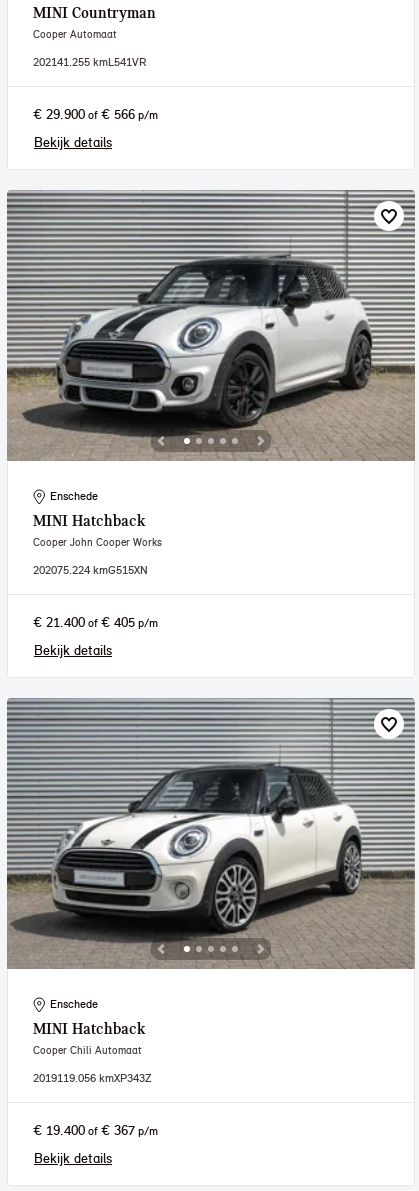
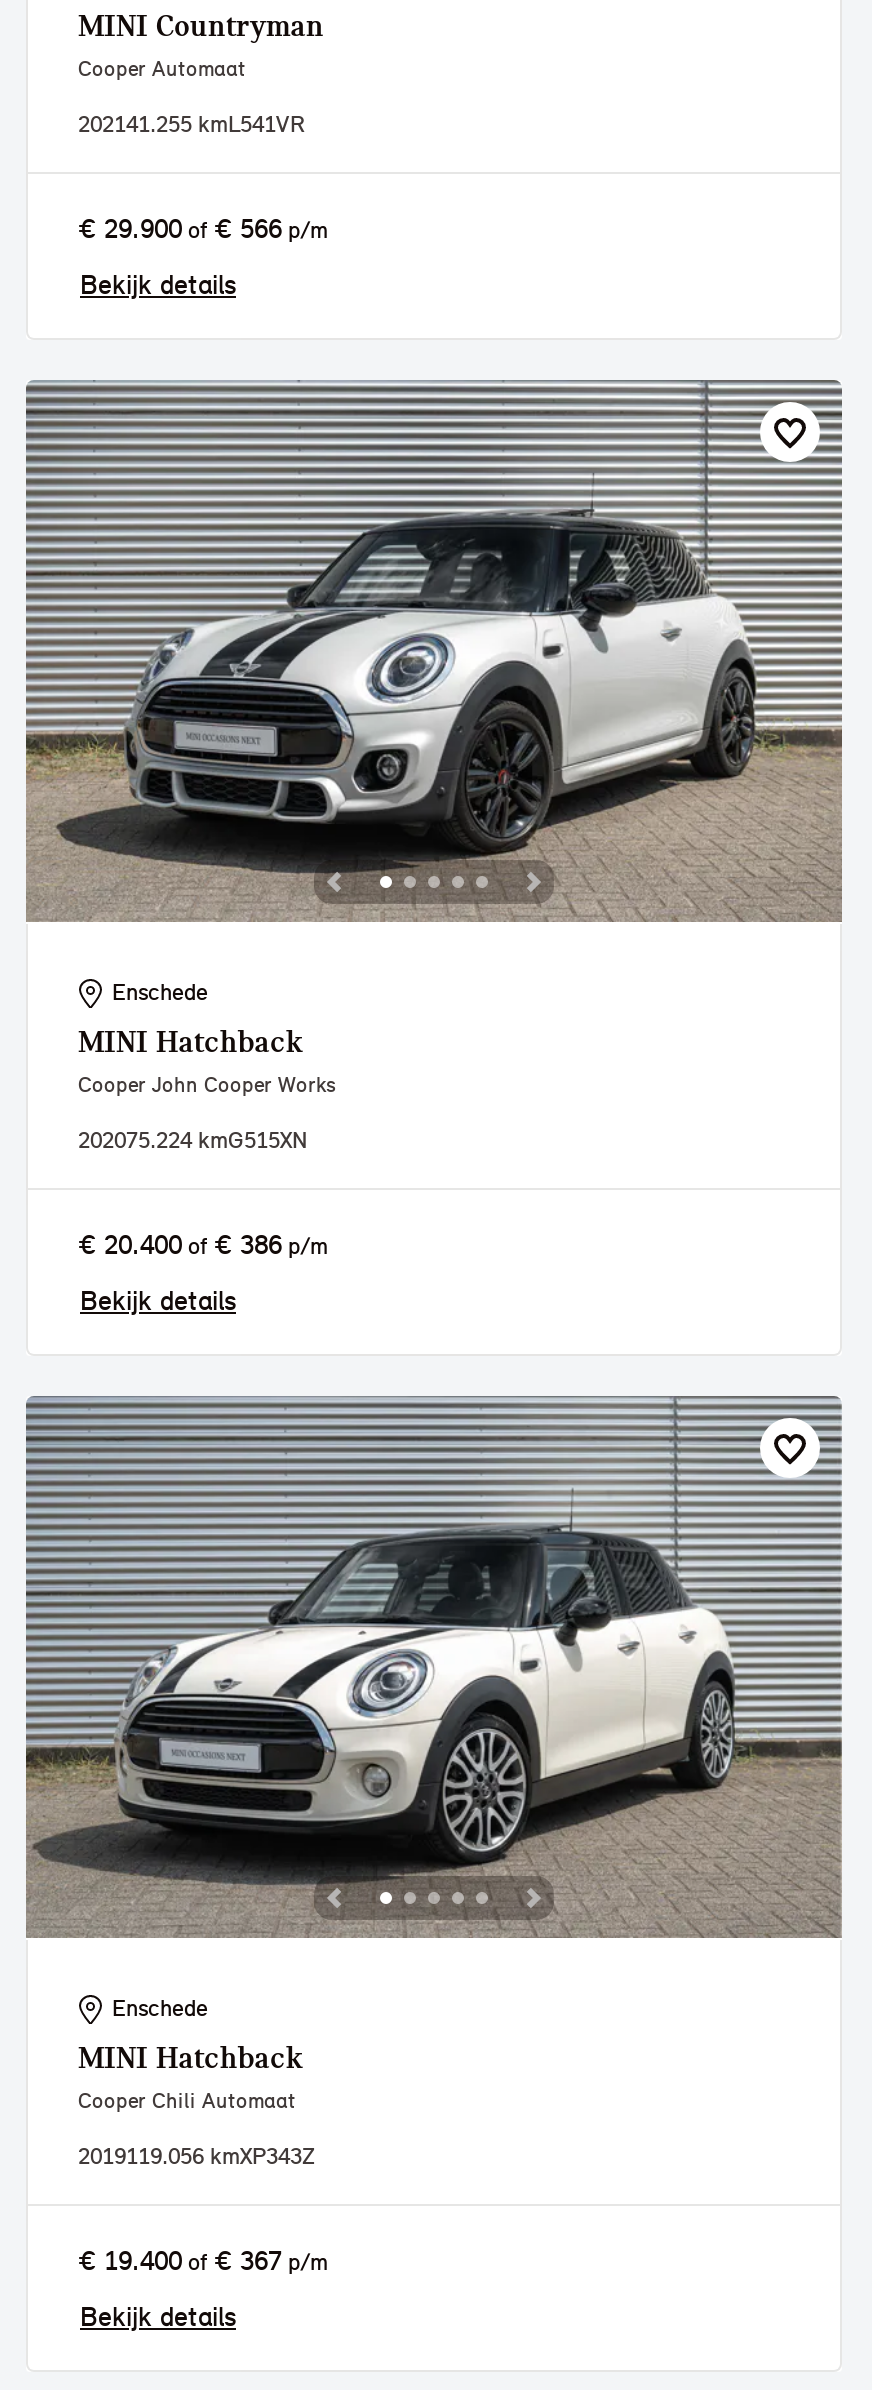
- € 21.400 of € 405 p/m
+ € 20.400 of € 386 p/m
